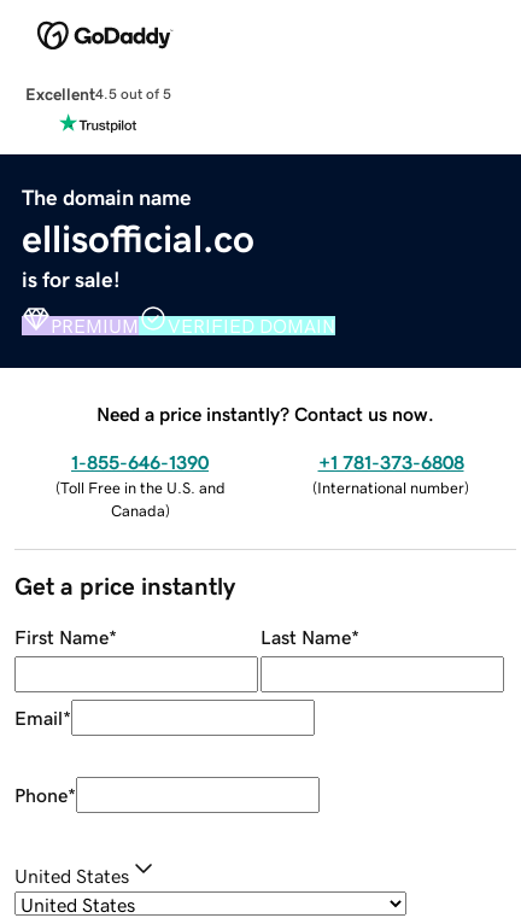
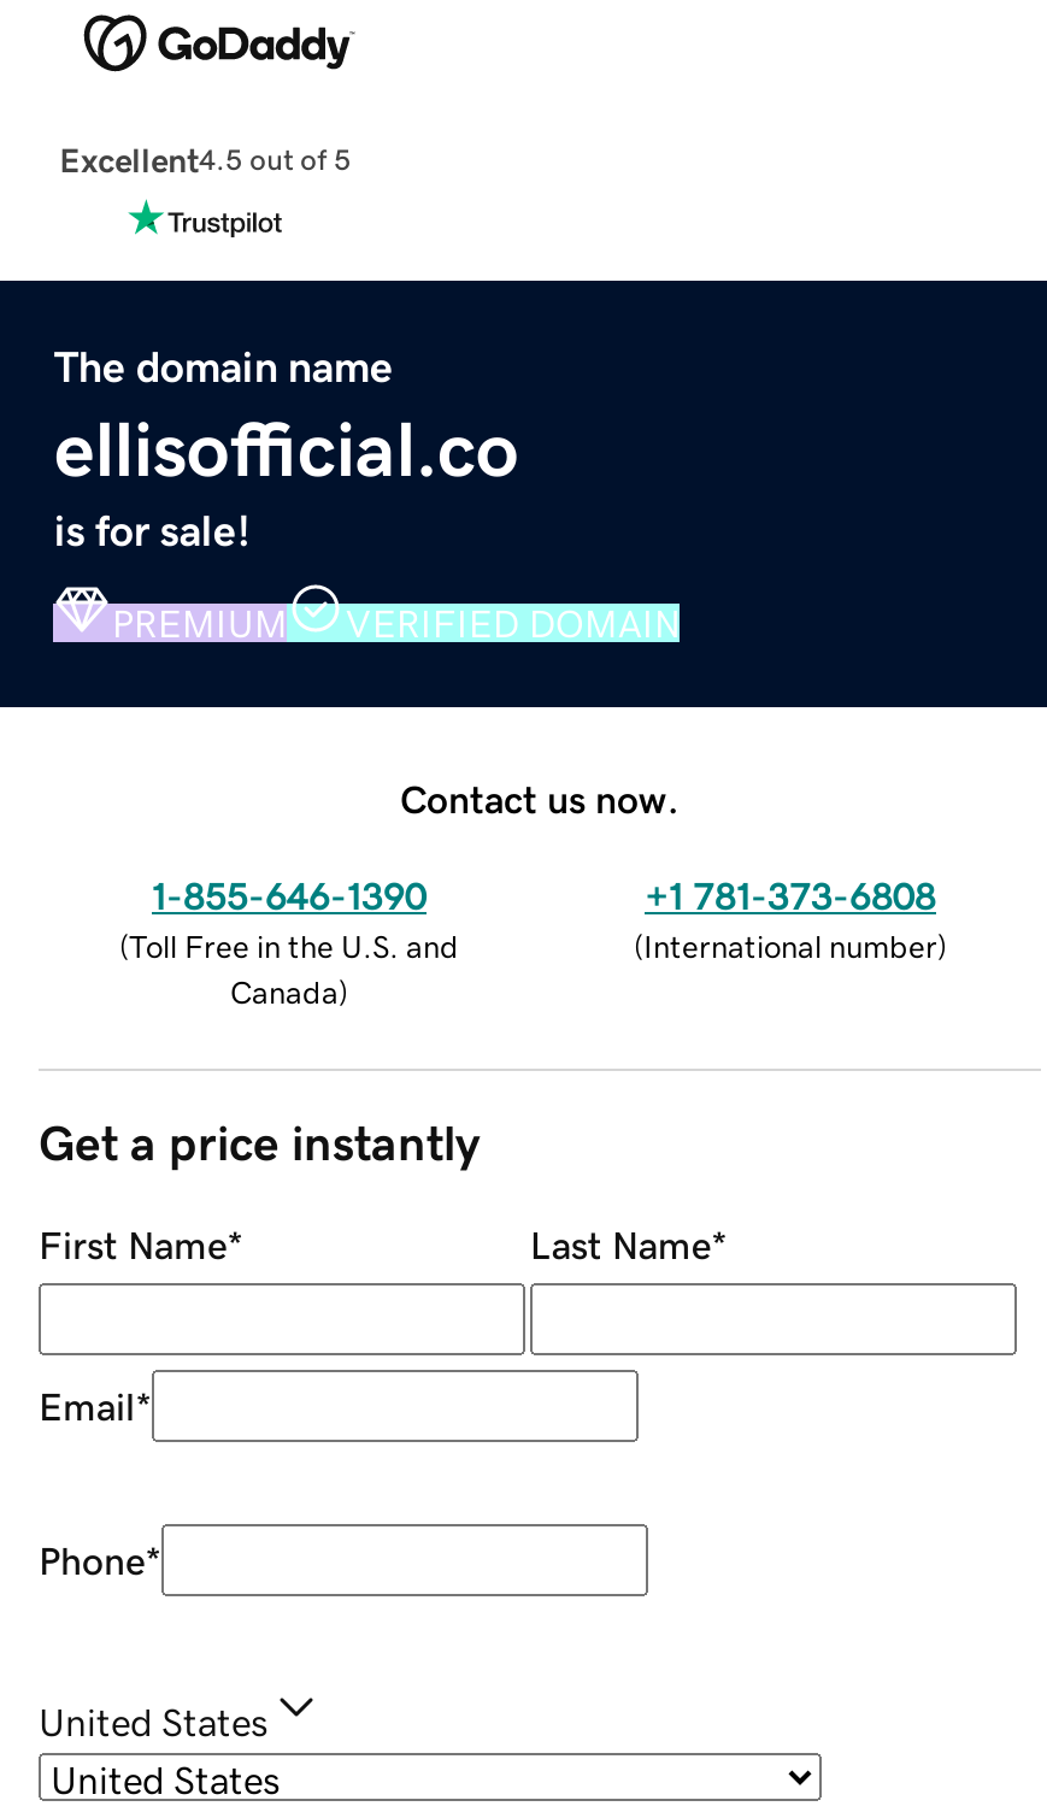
- Need a price instantly? Contact us now.
+ Contact us now.
